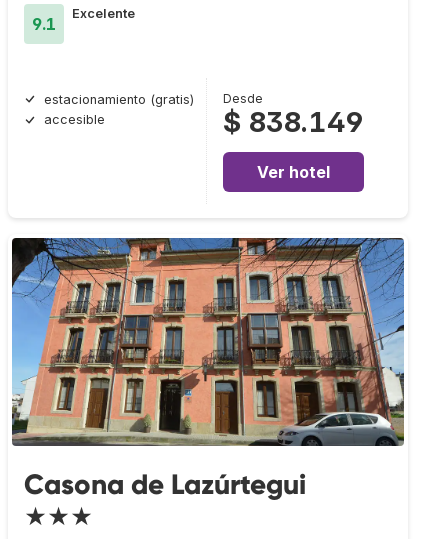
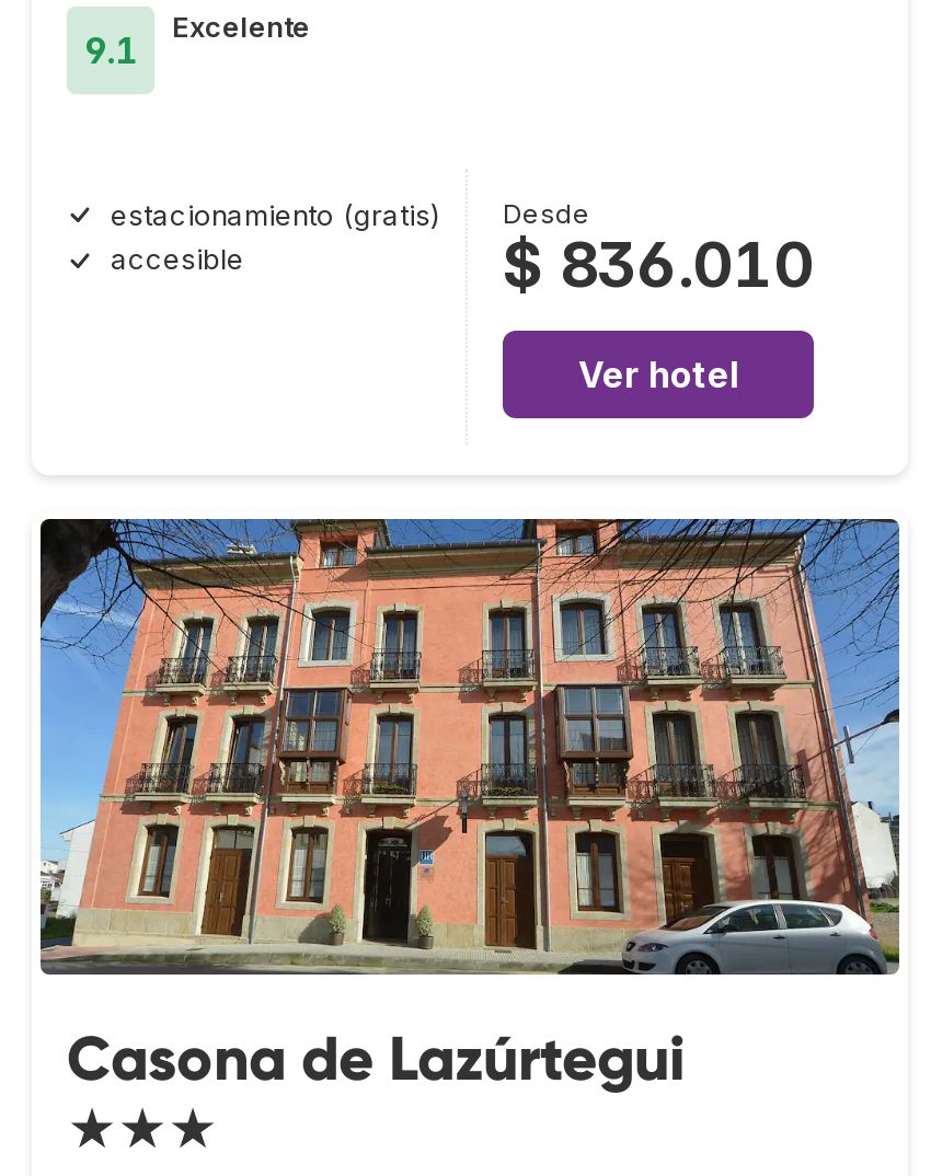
- $ 838.149
+ $ 836.010
